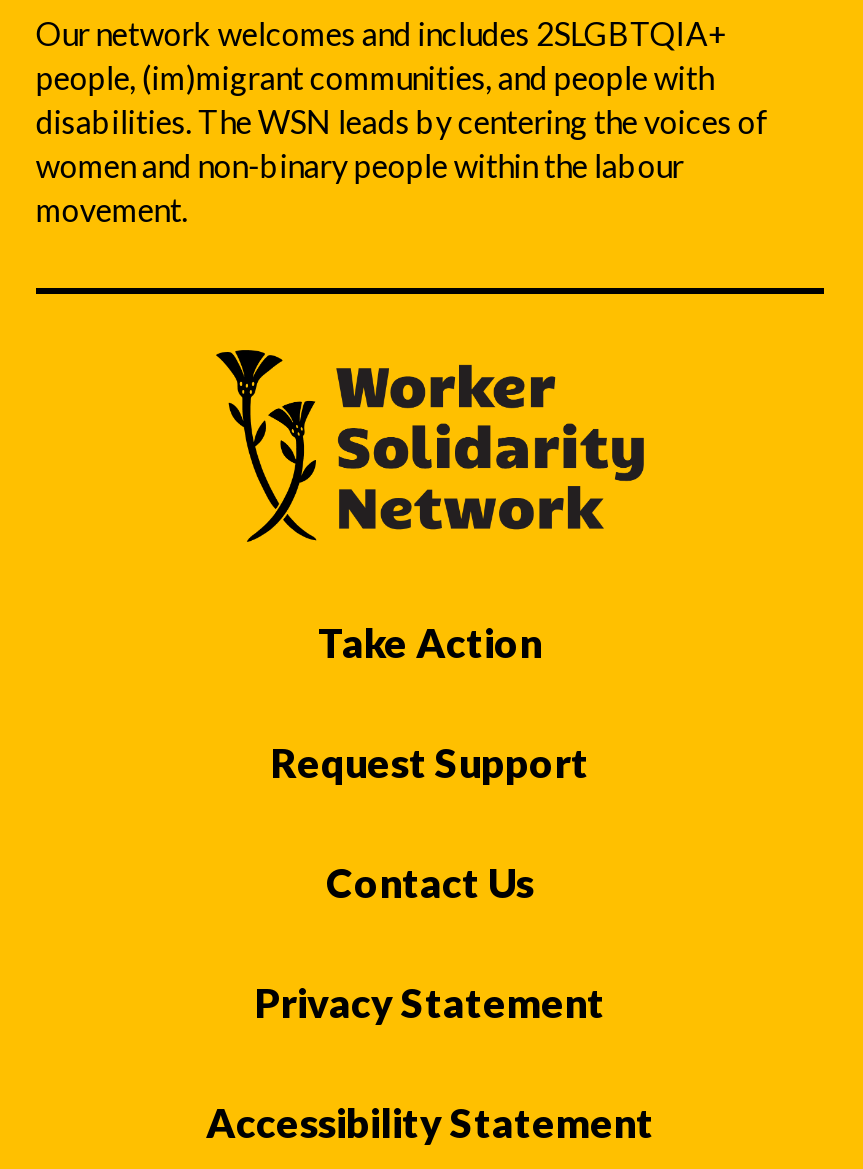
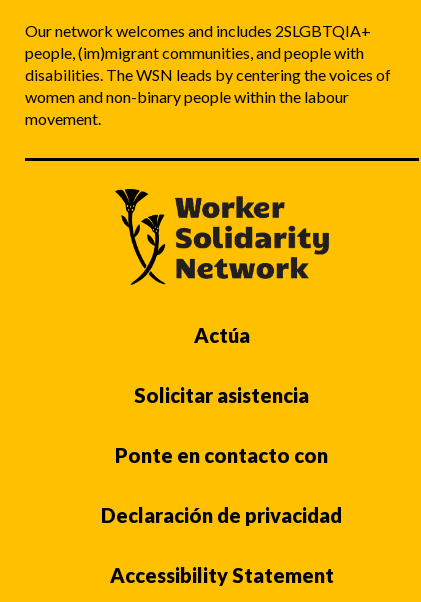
- Take Action
+ Actúa

- Request Support
+ Solicitar asistencia

- Contact Us
+ Ponte en contacto con

- Privacy Statement
+ Declaración de privacidad
